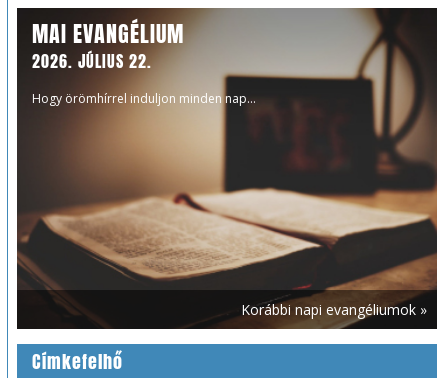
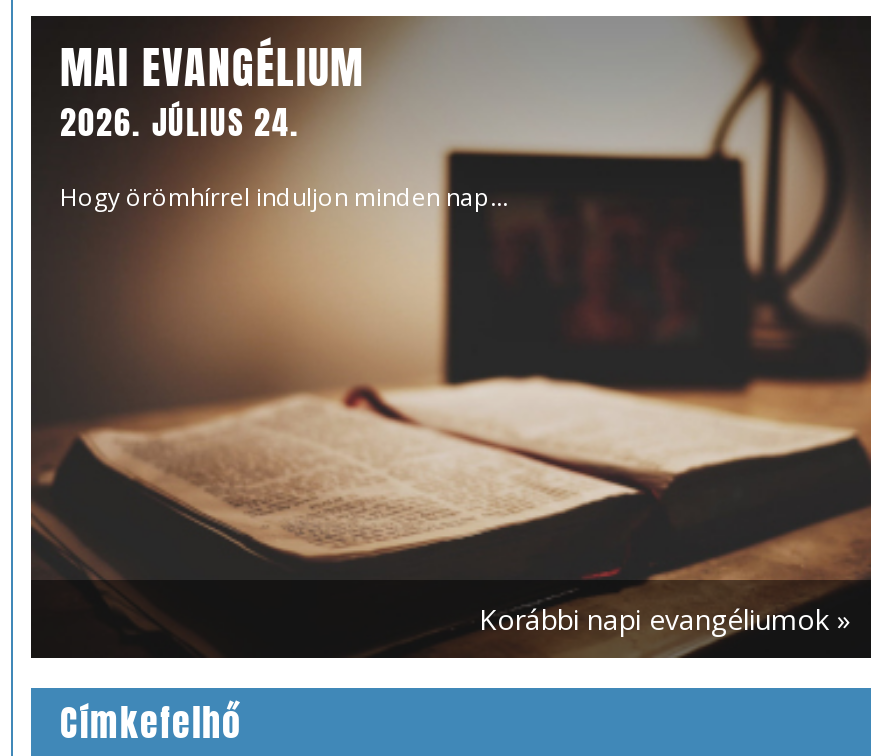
- 2026. JÚLIUS 22.
+ 2026. JÚLIUS 24.
